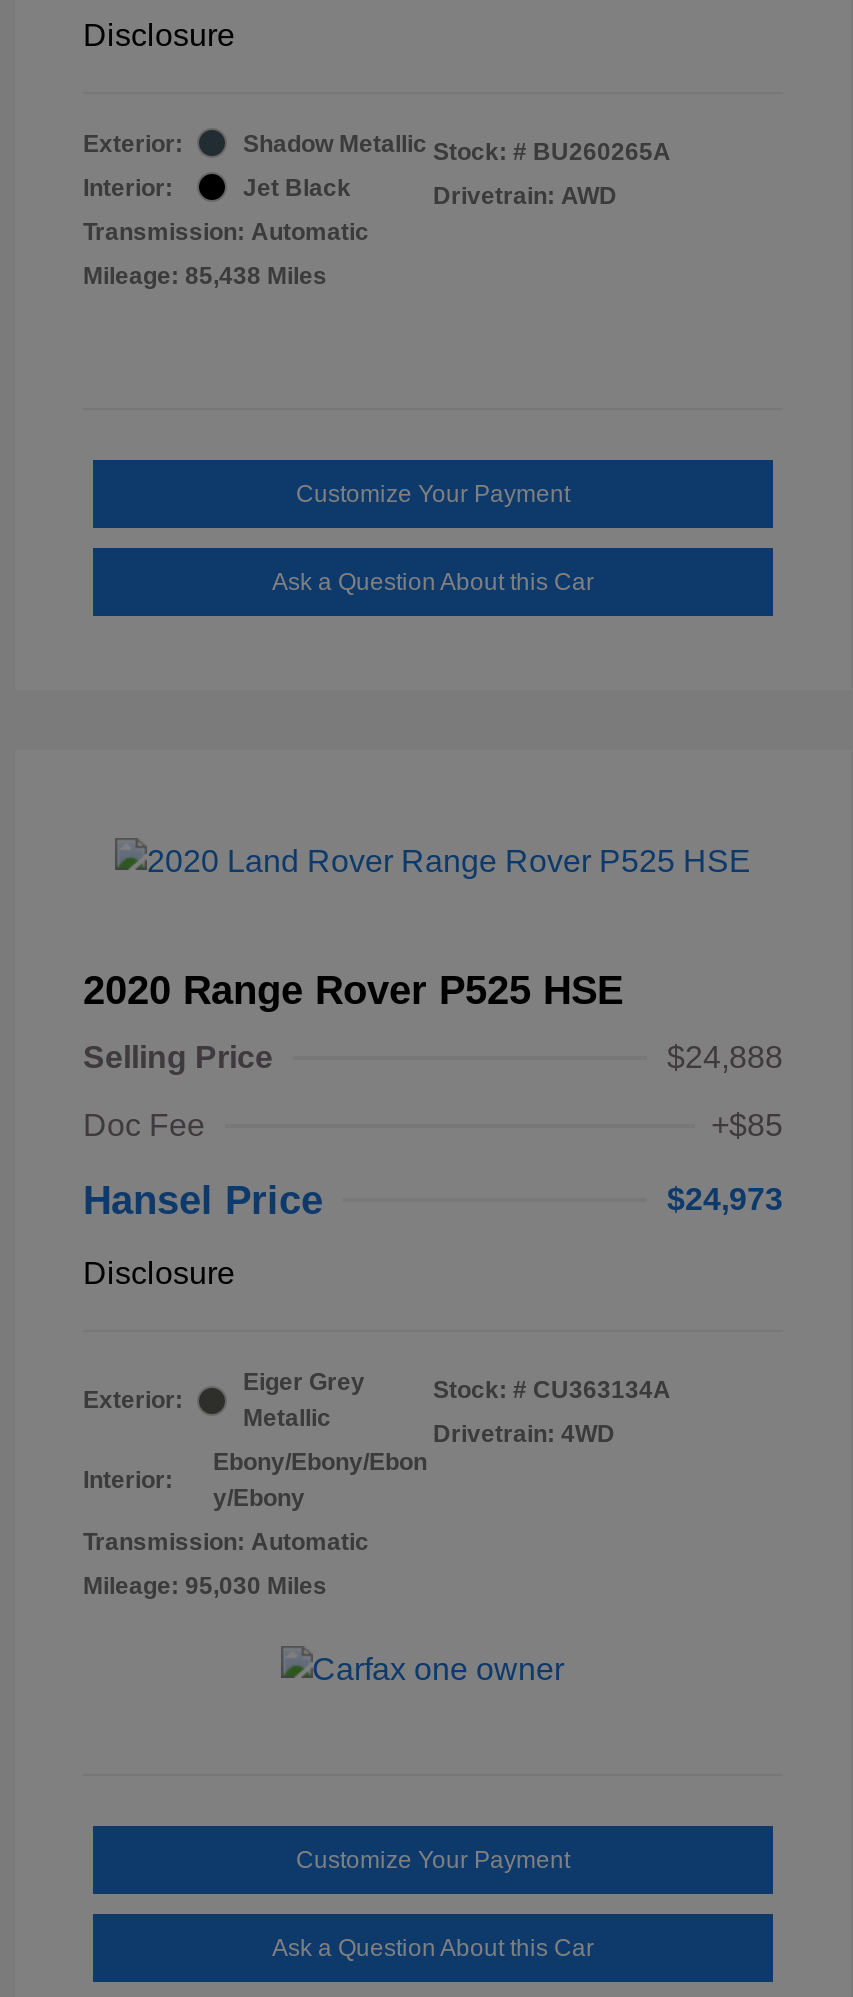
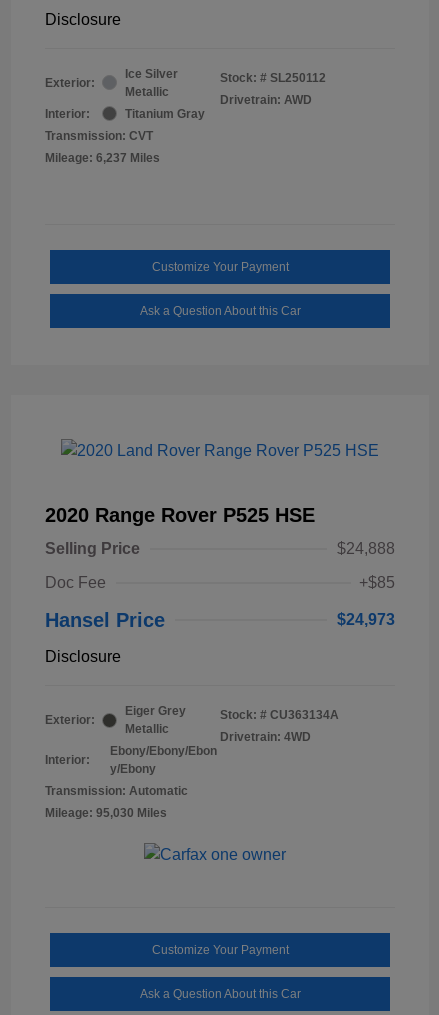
- Shadow Metallic
+ Ice Silver
+ Metallic

- Stock: # BU260265A
+ Stock: # SL250112

- Jet Black
+ Titanium Gray

- Transmission: Automatic
+ Transmission: CVT

- Mileage: 85,438 Miles
+ Mileage: 6,237 Miles
